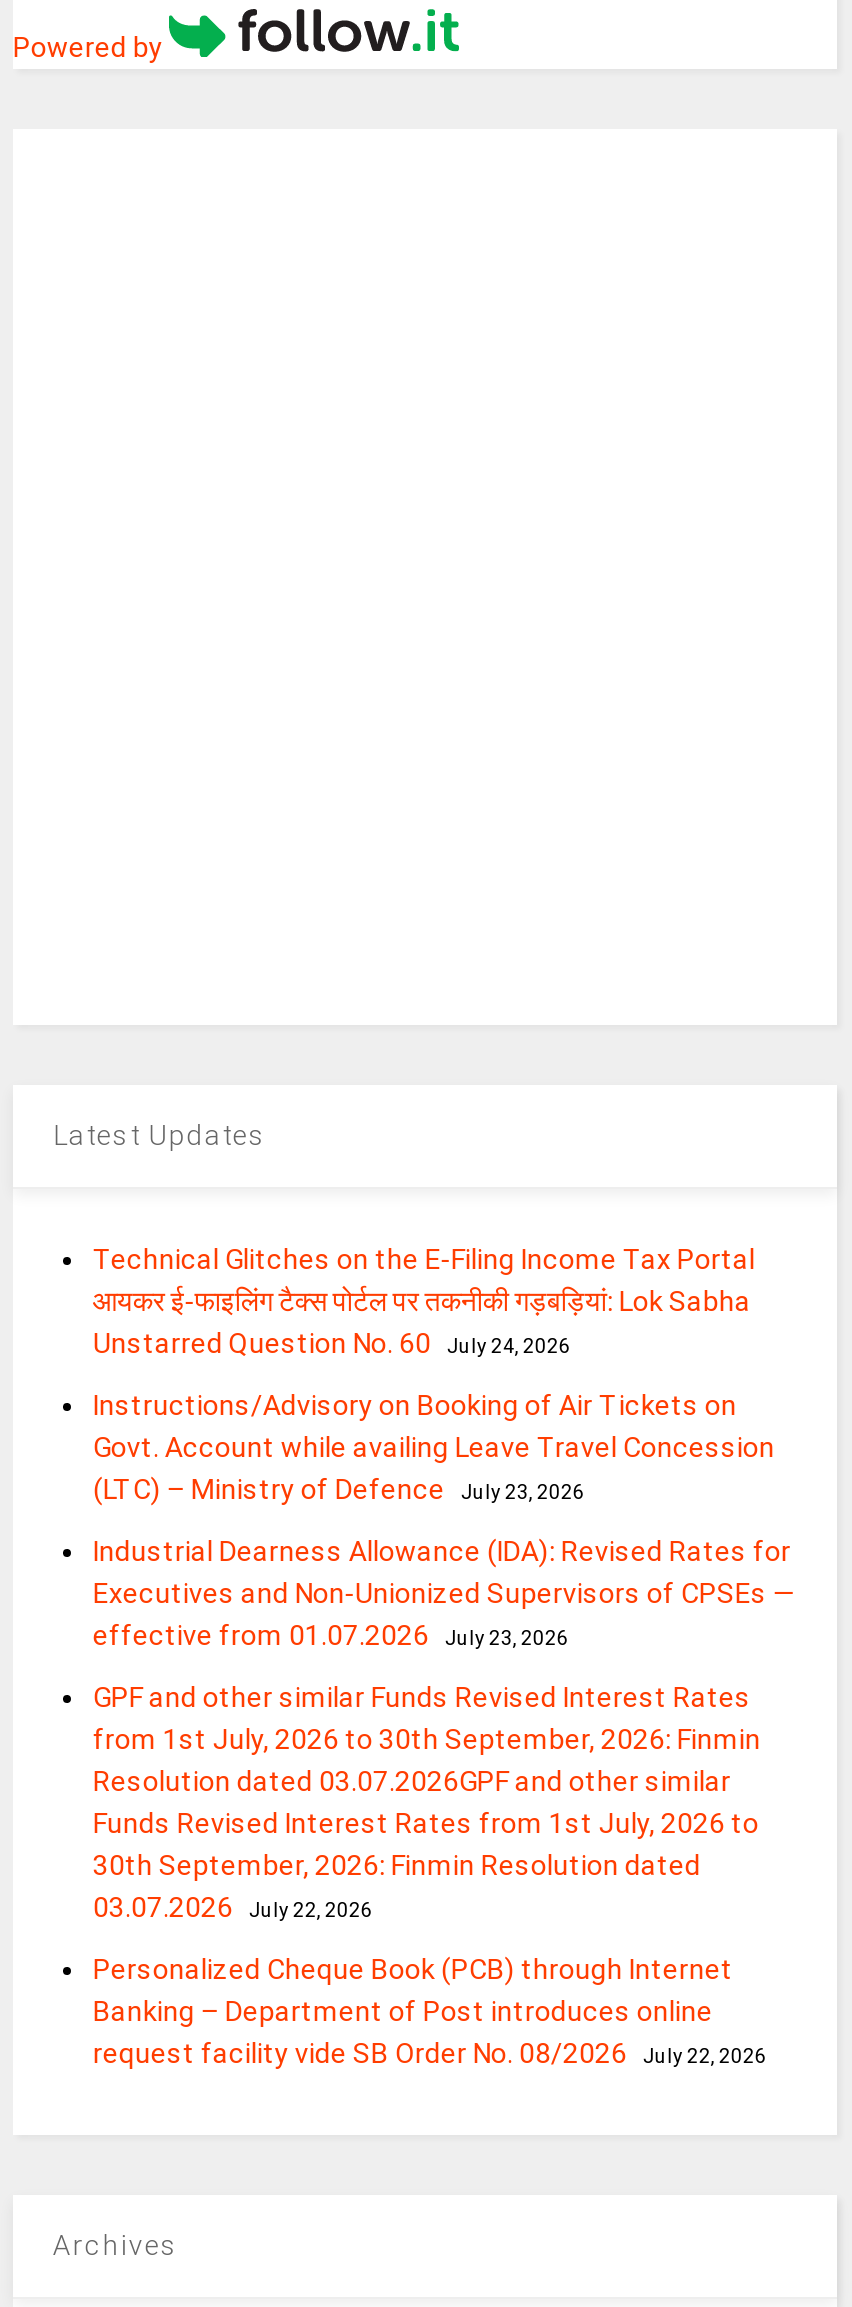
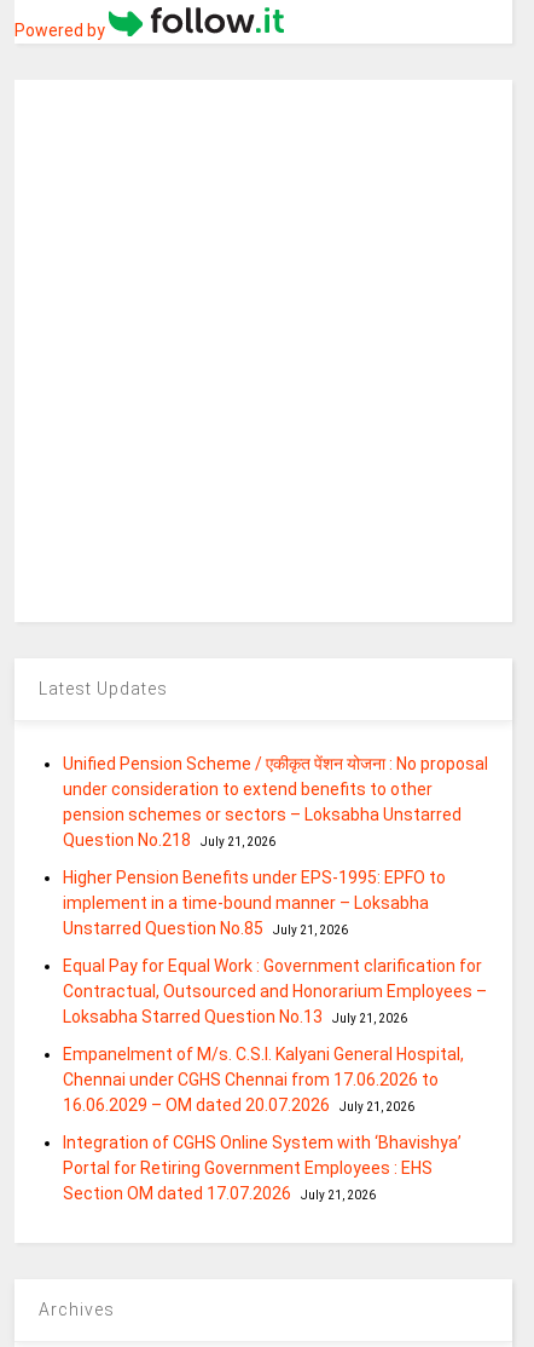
- Technical Glitches on the E-Filing Income Tax Portal
- आयकर ई-फाइलिंग टैक्स पोर्टल पर तकनीकी गड़बड़ियां: Lok Sabha
- Unstarred Question No. 60
- July 24, 2026
+ Unified Pension Scheme / एकीकृत पेंशन योजना : No proposal
+ under consideration to extend benefits to other
+ pension schemes or sectors – Loksabha Unstarred
+ Question No.218
+ July 21, 2026

- Instructions/Advisory on Booking of Air Tickets on
- Govt. Account while availing Leave Travel Concession
- (LTC) – Ministry of Defence
- July 23, 2026
+ Higher Pension Benefits under EPS-1995: EPFO to
+ implement in a time-bound manner – Loksabha
+ Unstarred Question No.85
+ July 21, 2026

- Industrial Dearness Allowance (IDA): Revised Rates for
- Executives and Non-Unionized Supervisors of CPSEs —
- effective from 01.07.2026
- July 23, 2026
+ Equal Pay for Equal Work : Government clarification for
+ Contractual, Outsourced and Honorarium Employees –
+ Loksabha Starred Question No.13
+ July 21, 2026

- GPF and other similar Funds Revised Interest Rates
- from 1st July, 2026 to 30th September, 2026: Finmin
- Resolution dated 03.07.2026GPF and other similar
- Funds Revised Interest Rates from 1st July, 2026 to
- 30th September, 2026: Finmin Resolution dated
- 03.07.2026
- July 22, 2026
+ Empanelment of M/s. C.S.I. Kalyani General Hospital,
+ Chennai under CGHS Chennai from 17.06.2026 to
+ 16.06.2029 – OM dated 20.07.2026
+ July 21, 2026

- Personalized Cheque Book (PCB) through Internet
- Banking – Department of Post introduces online
- request facility vide SB Order No. 08/2026
- July 22, 2026
+ Integration of CGHS Online System with ‘Bhavishya’
+ Portal for Retiring Government Employees : EHS
+ Section OM dated 17.07.2026
+ July 21, 2026
